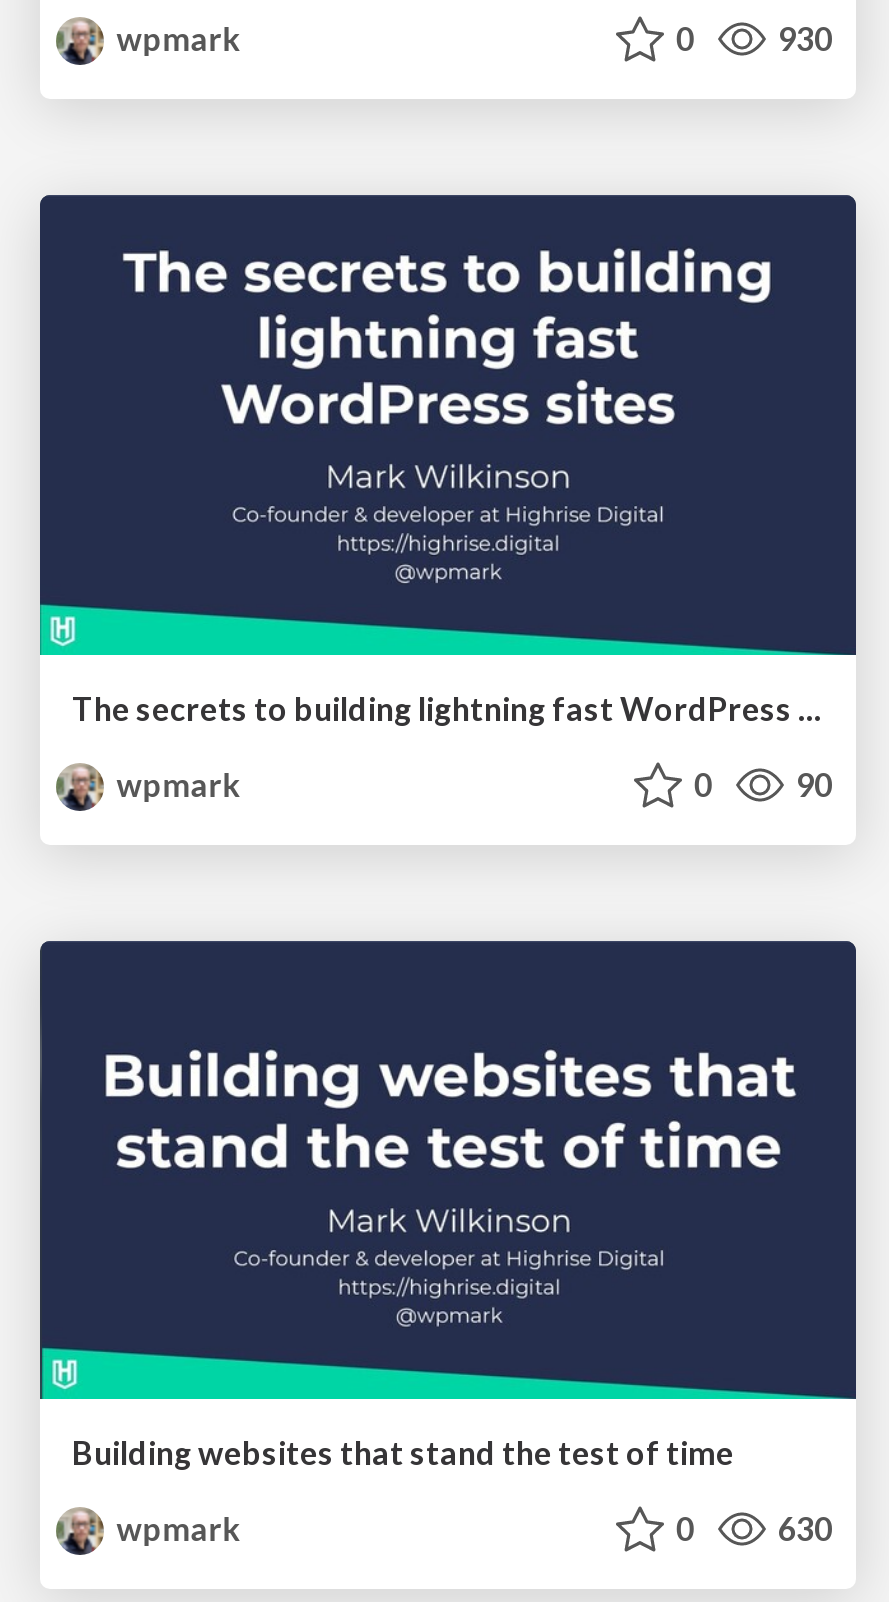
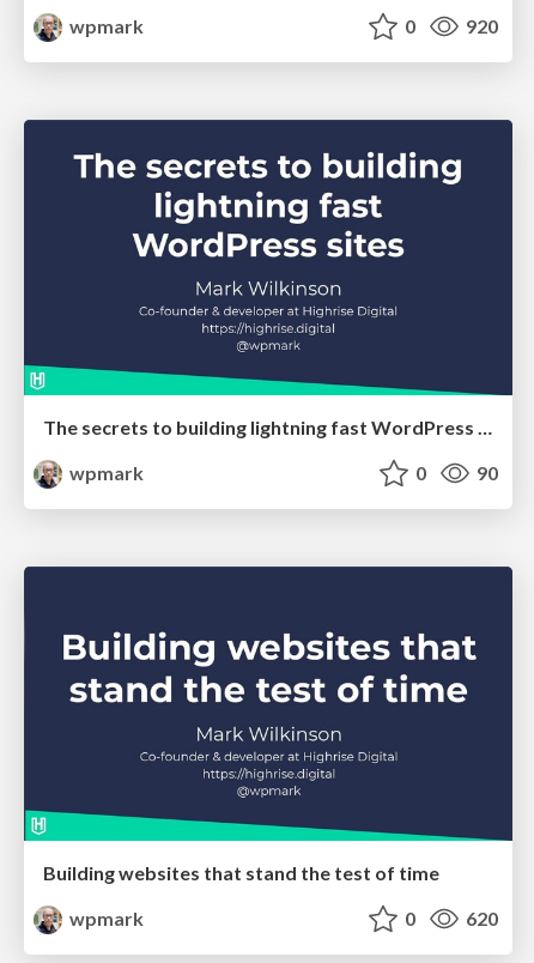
- 930
+ 920

- 630
+ 620
